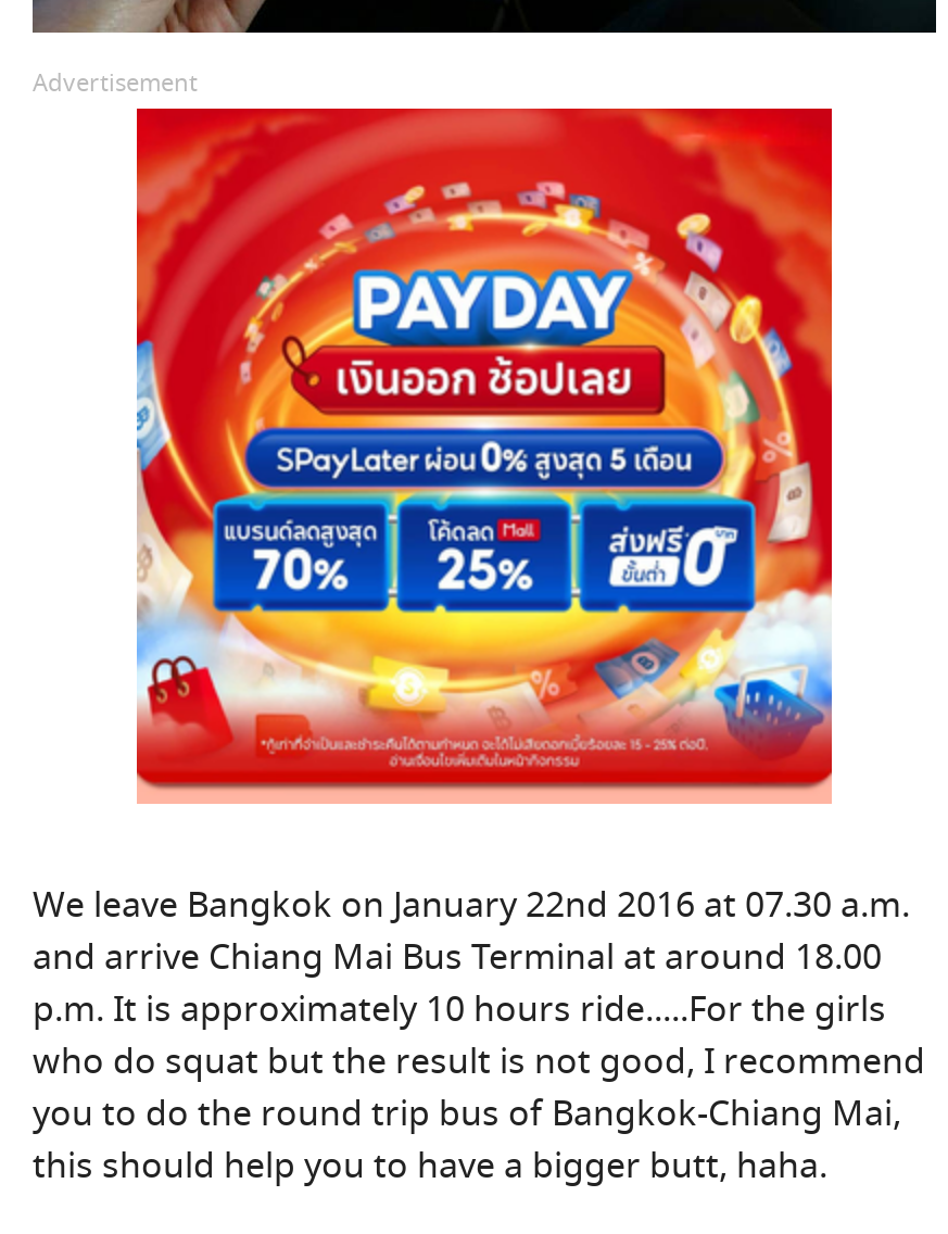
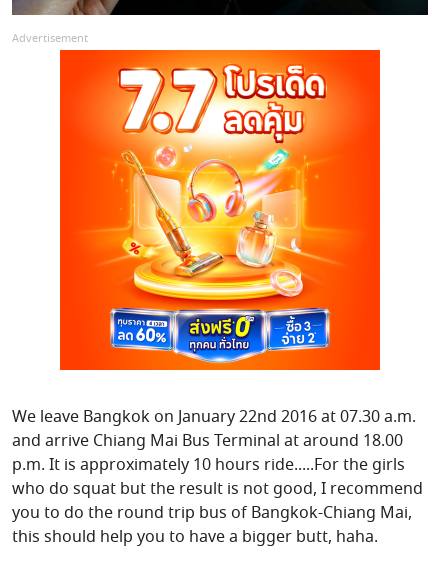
- [image]
+ [image]
